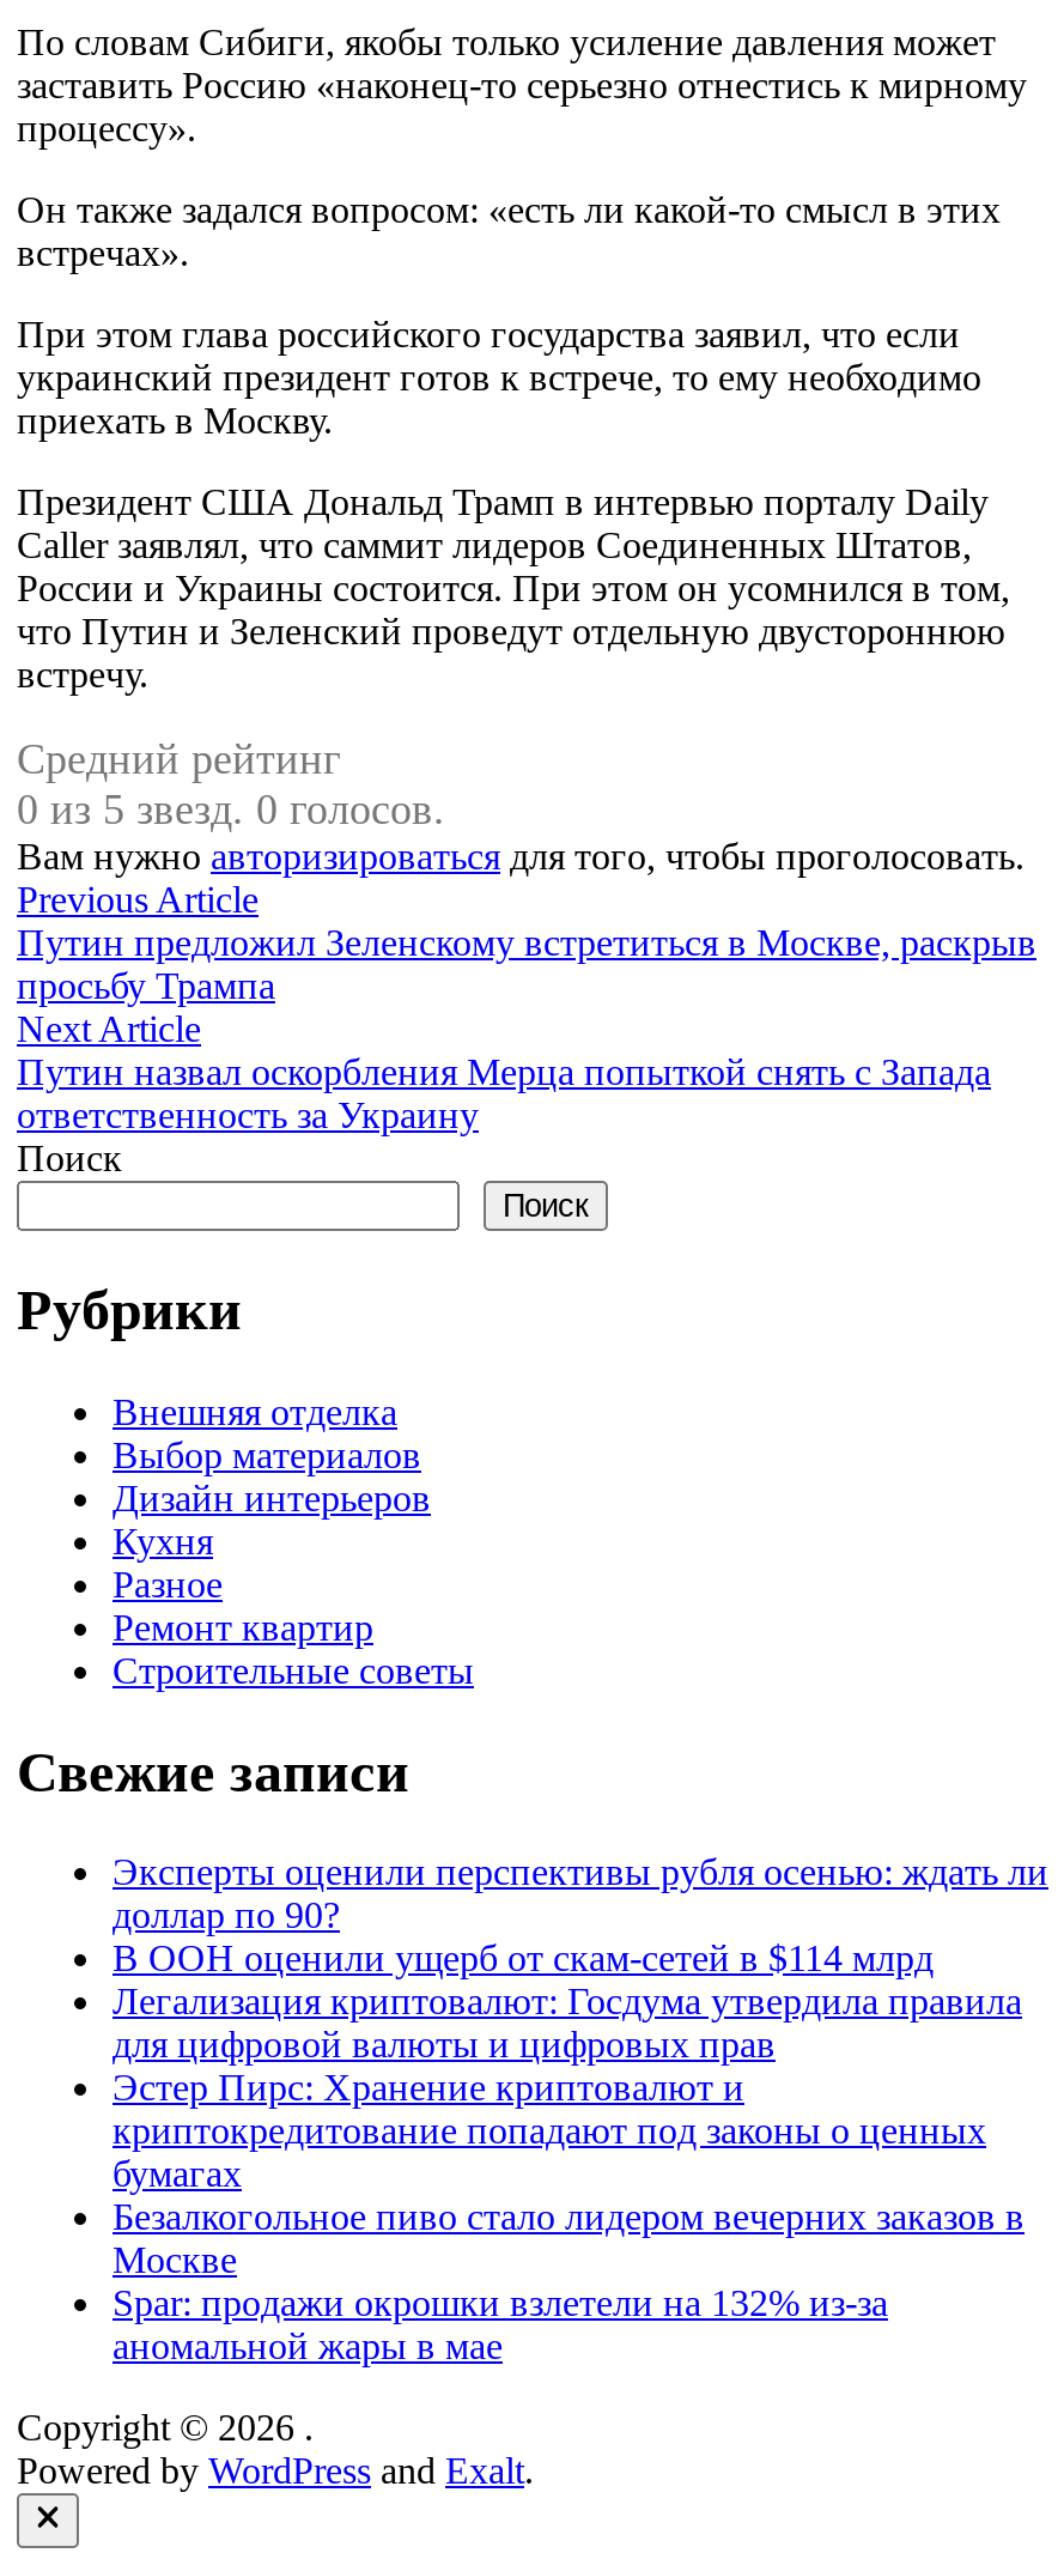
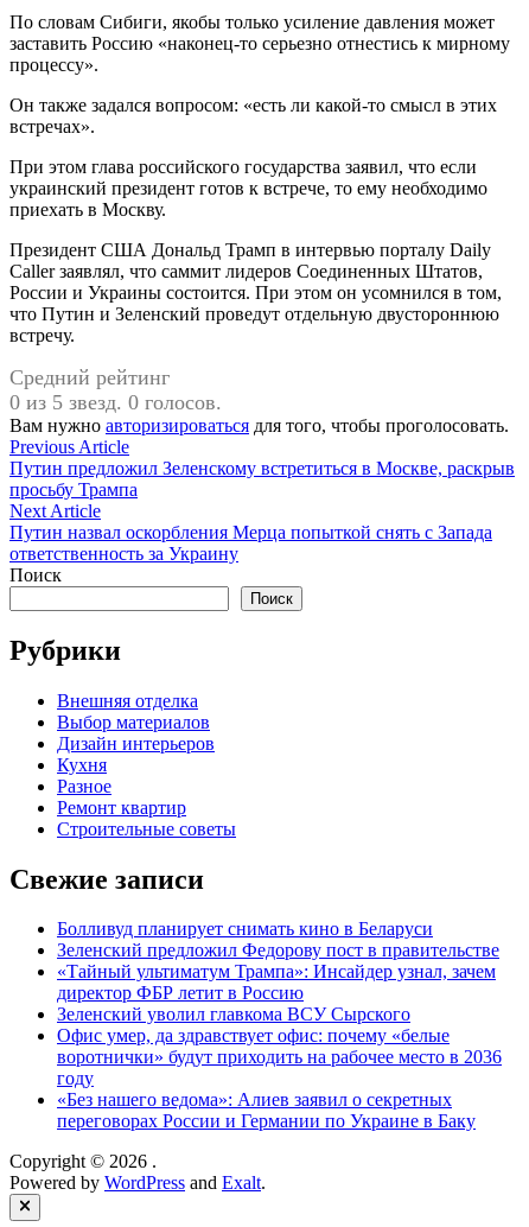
- Эксперты оценили перспективы рубля осенью: ждать ли
- доллар по 90?
- В ООН оценили ущерб от скам-сетей в $114 млрд
- Легализация криптовалют: Госдума утвердила правила
- для цифровой валюты и цифровых прав
- Эстер Пирс: Хранение криптовалют и
- криптокредитование попадают под законы о ценных
- бумагах
- Безалкогольное пиво стало лидером вечерних заказов в
- Москве
- Spar: продажи окрошки взлетели на 132% из-за
- аномальной жары в мае
+ Болливуд планирует снимать кино в Беларуси
+ Зеленский предложил Федорову пост в правительстве
+ «Тайный ультиматум Трампа»: Инсайдер узнал, зачем
+ директор ФБР летит в Россию
+ Зеленский уволил главкома ВСУ Сырского
+ Офис умер, да здравствует офис: почему «белые
+ воротнички» будут приходить на рабочее место в 2036
+ году
+ «Без нашего ведома»: Алиев заявил о секретных
+ переговорах России и Германии по Украине в Баку
